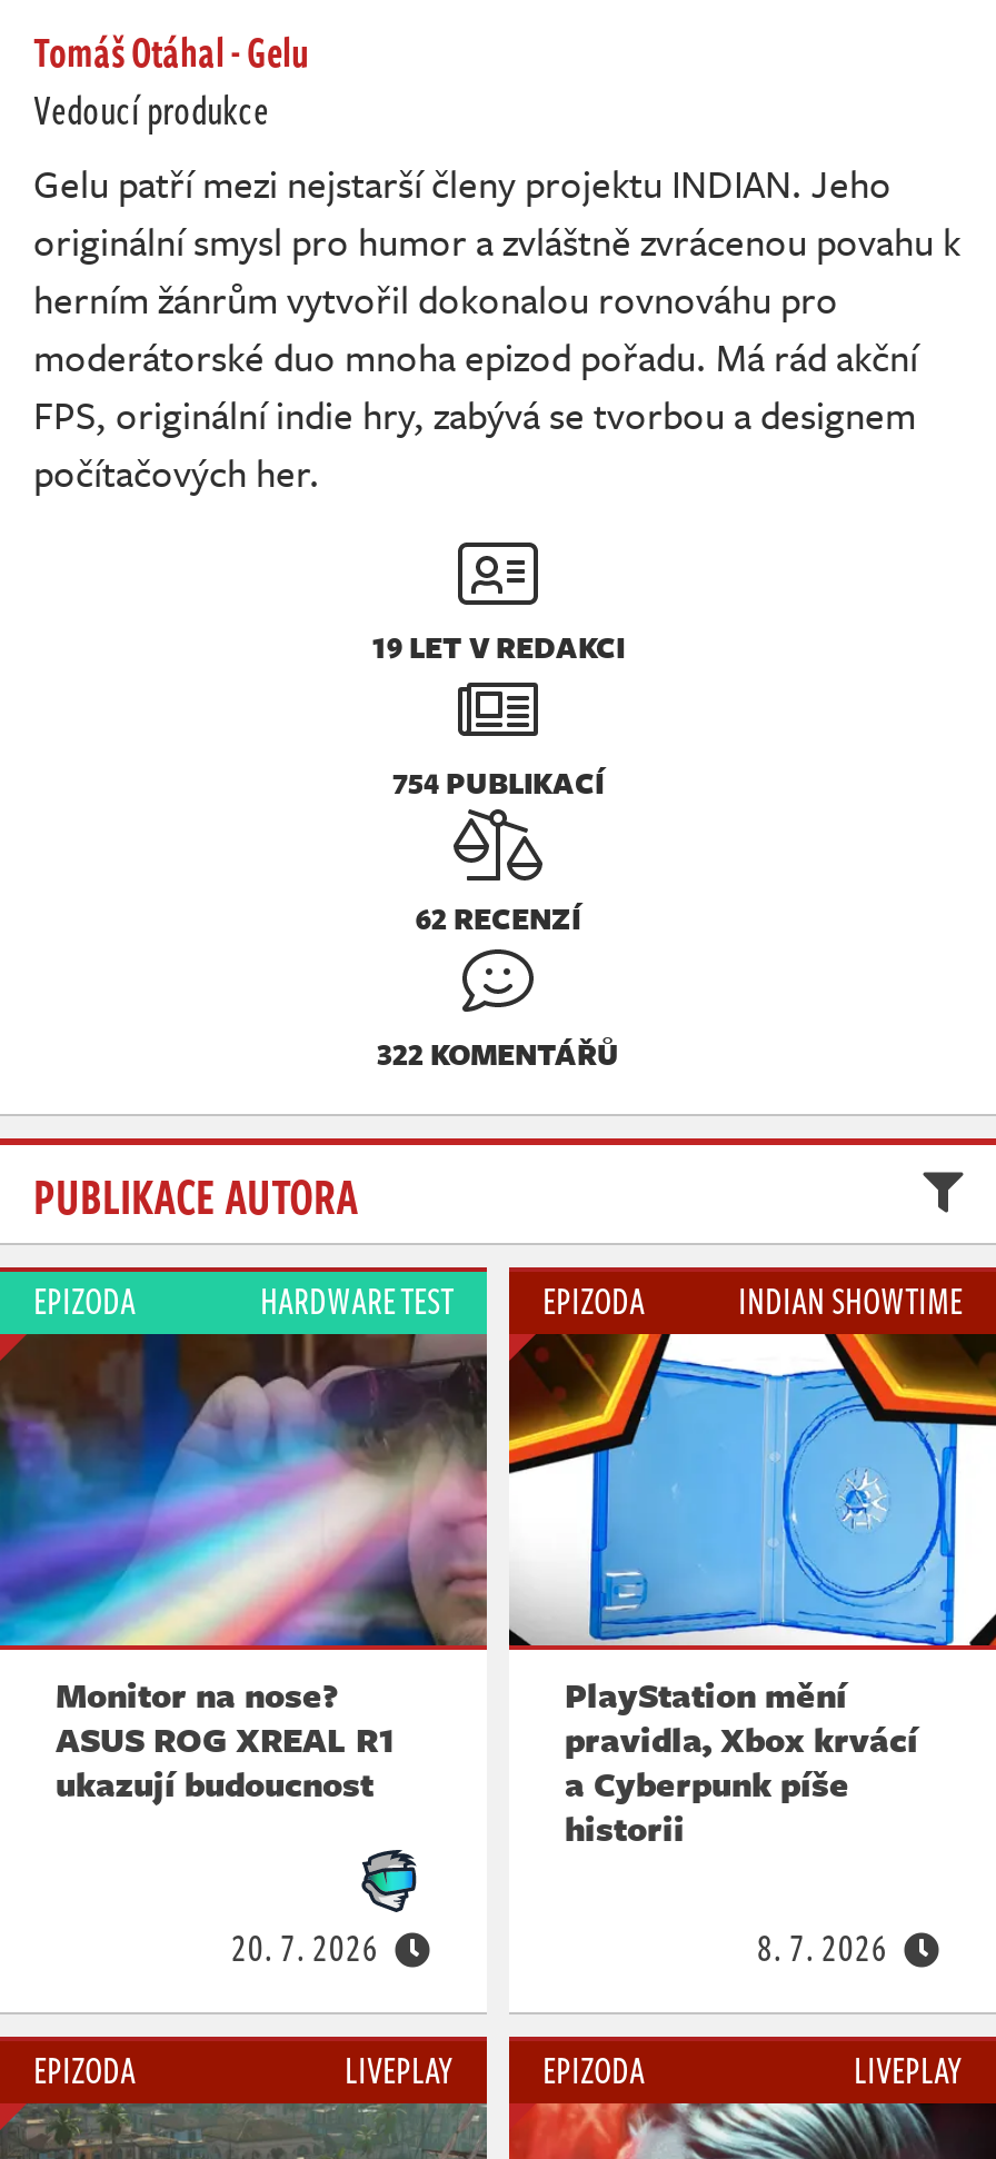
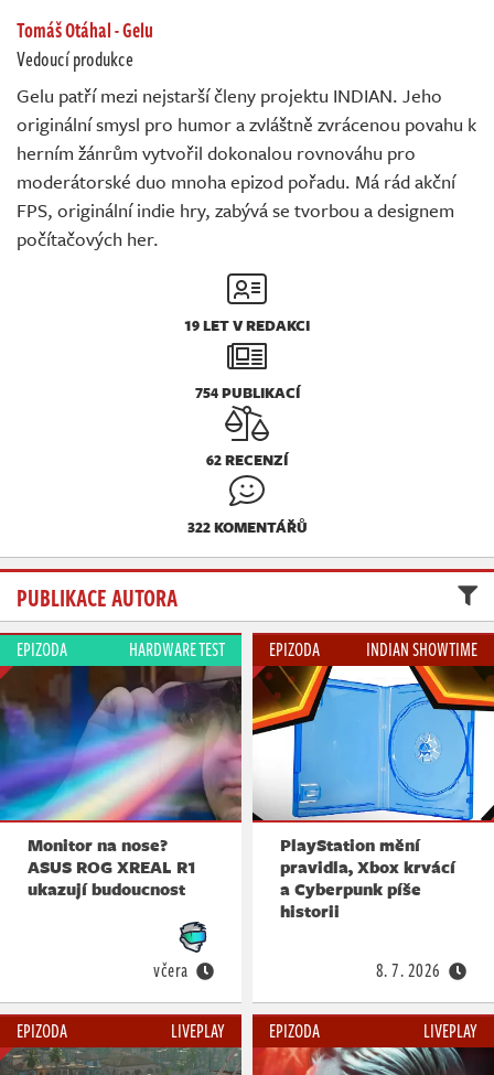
- 20. 7. 2026
+ včera
